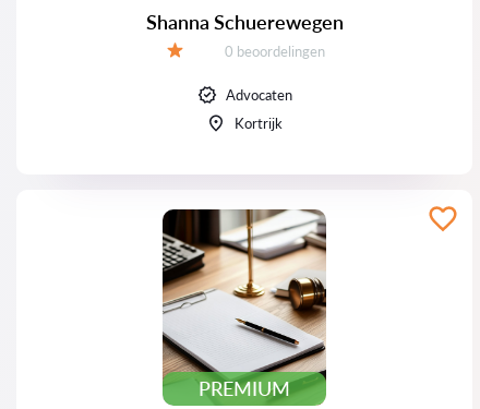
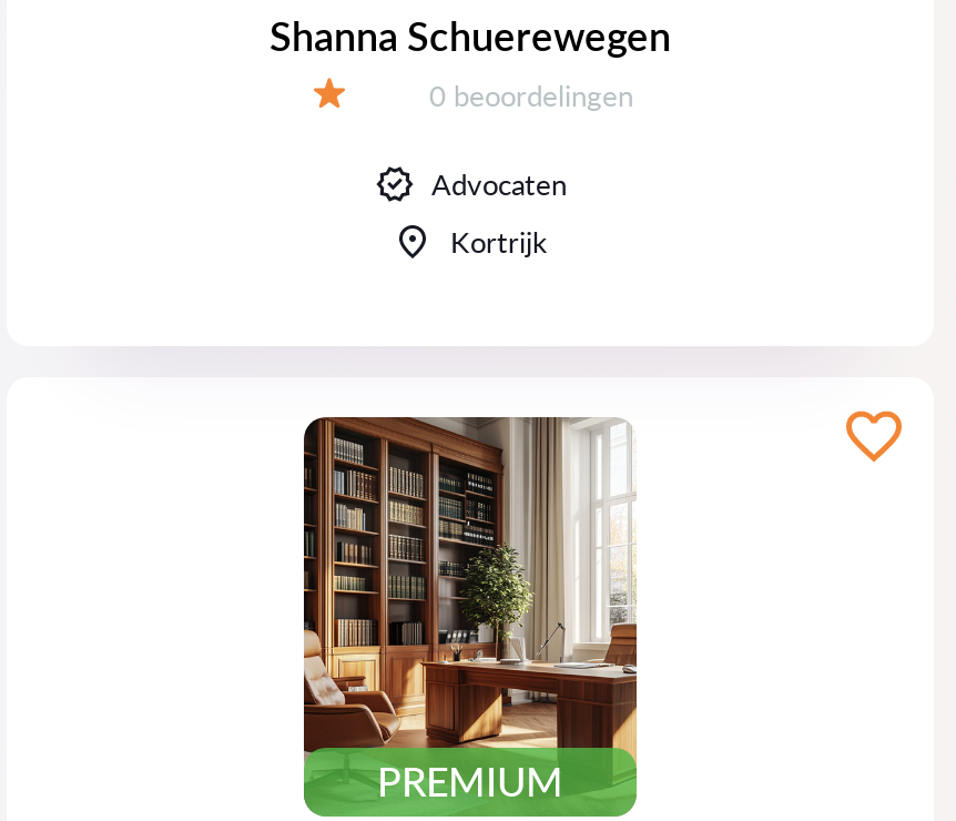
- [image]
+ [image]
